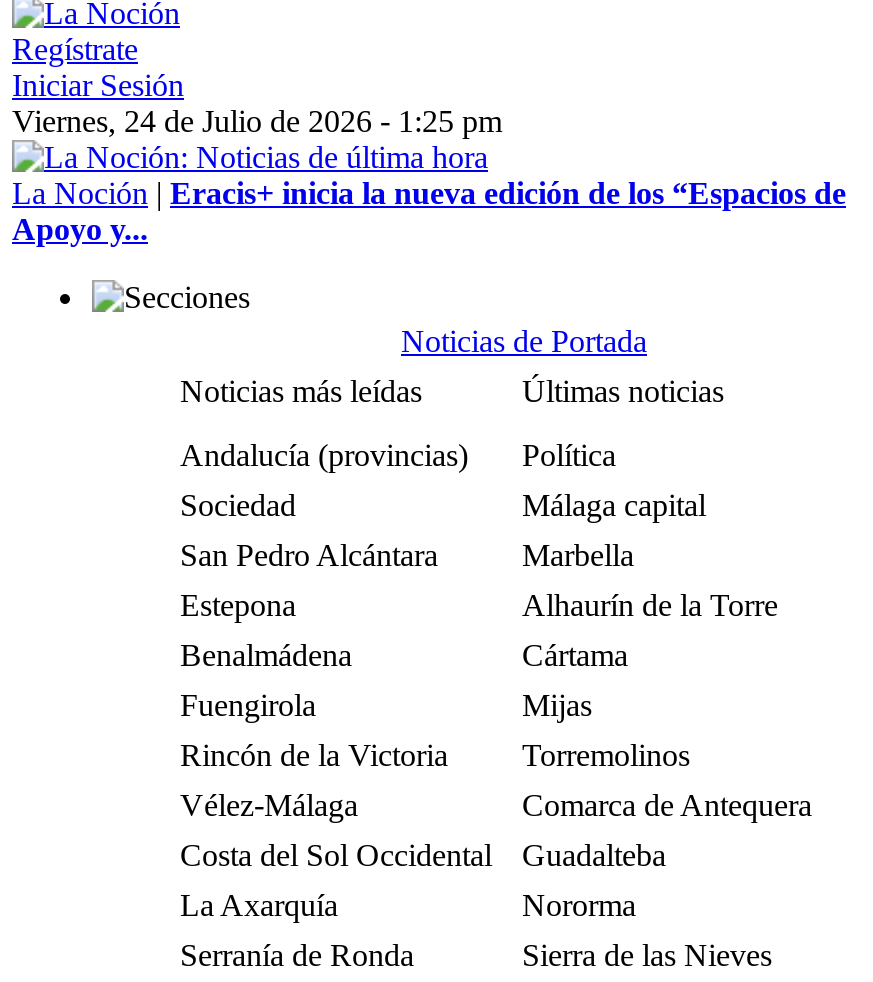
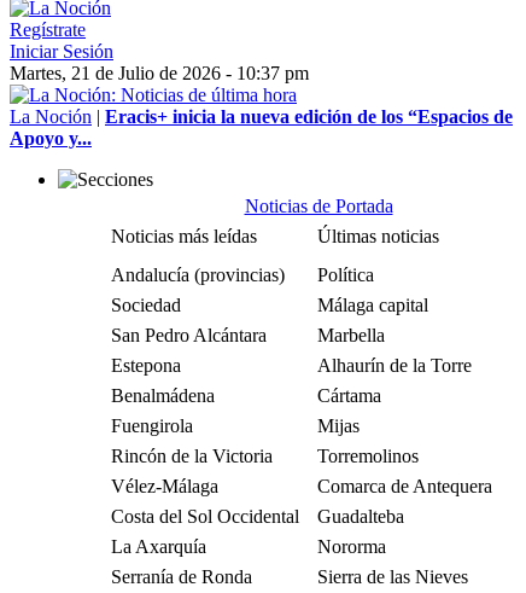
- Viernes, 24 de Julio de 2026 - 1:25 pm
+ Martes, 21 de Julio de 2026 - 10:37 pm
